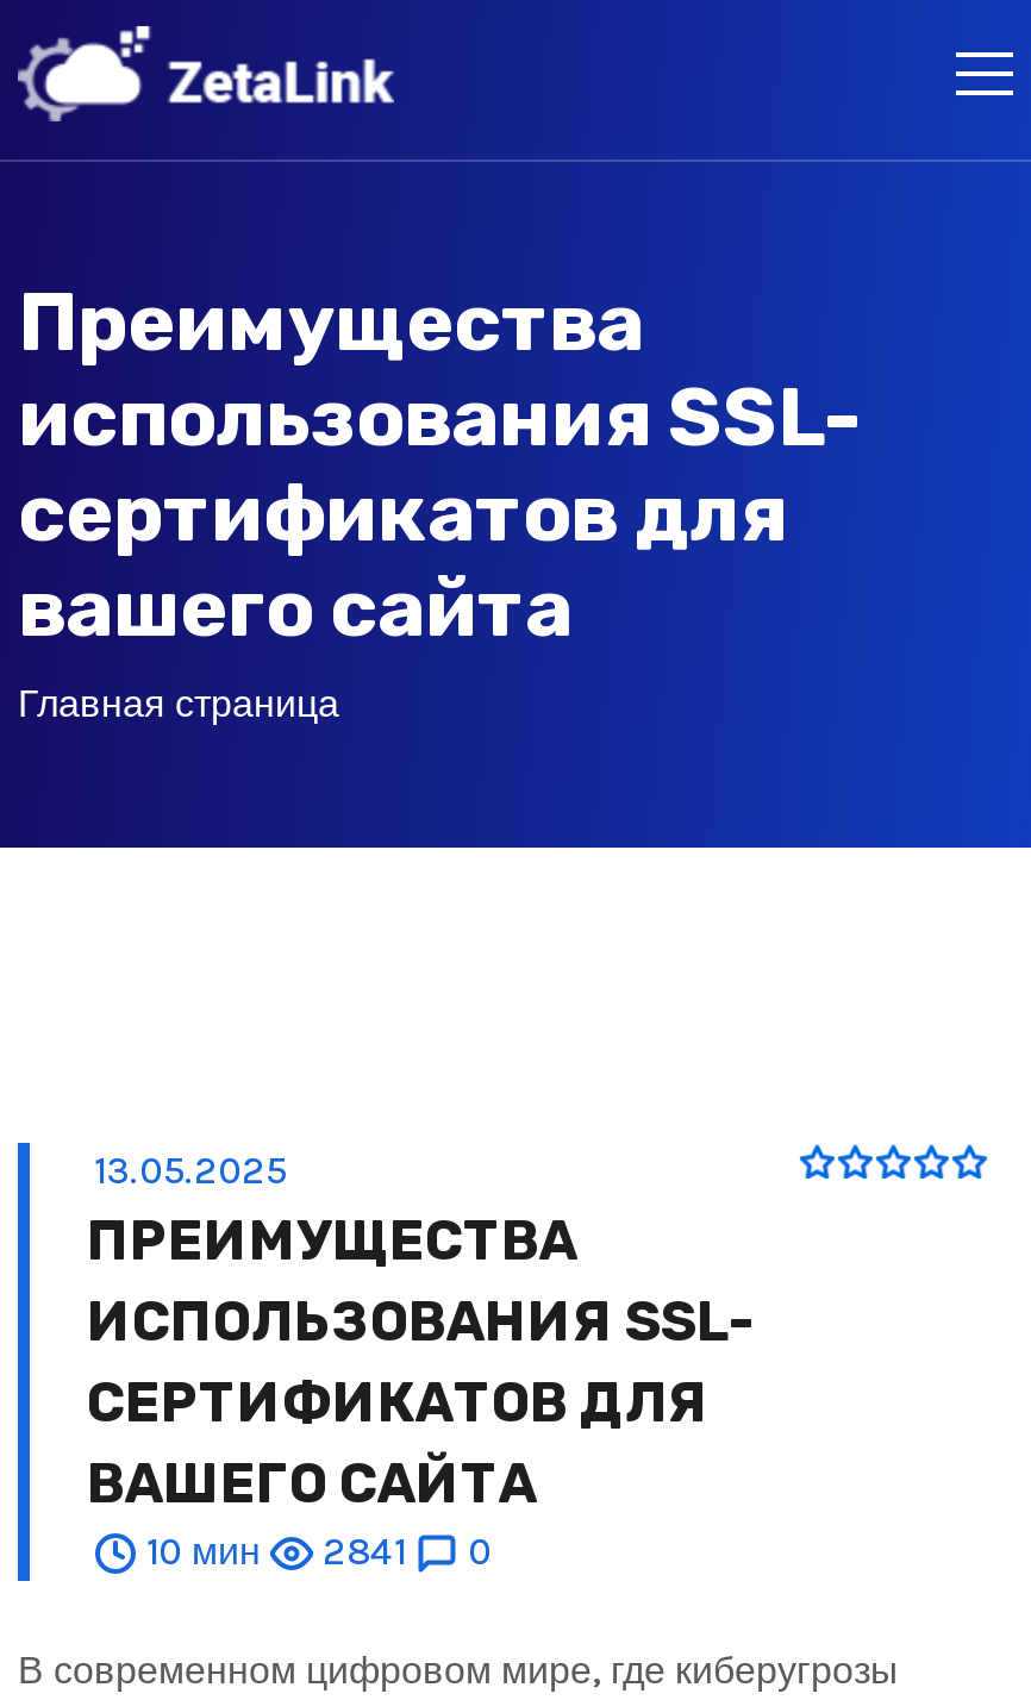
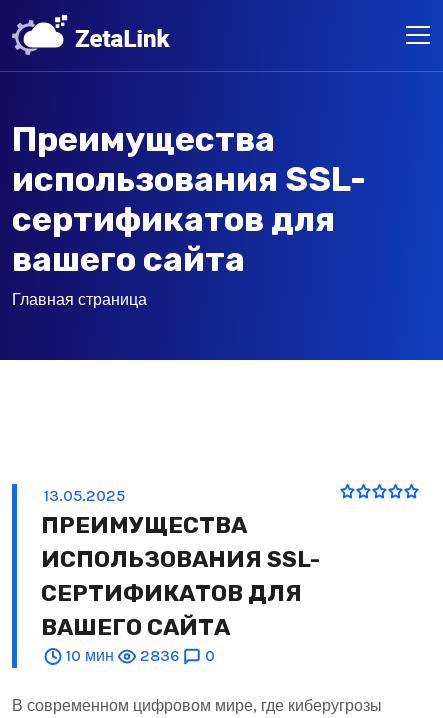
- 10 мин 2841 0
+ 10 мин 2836 0
